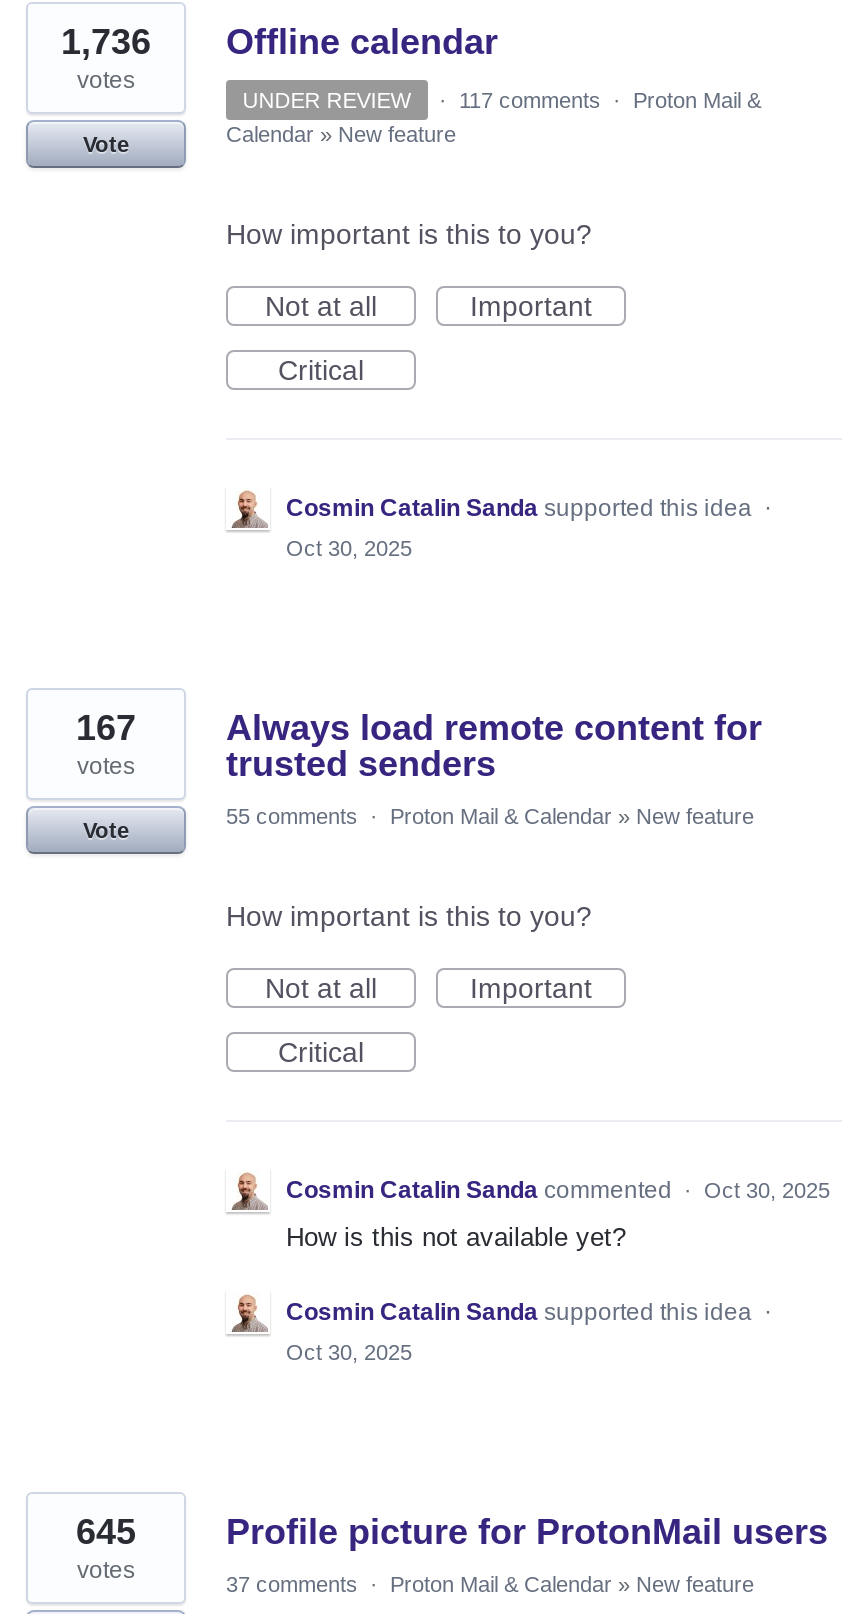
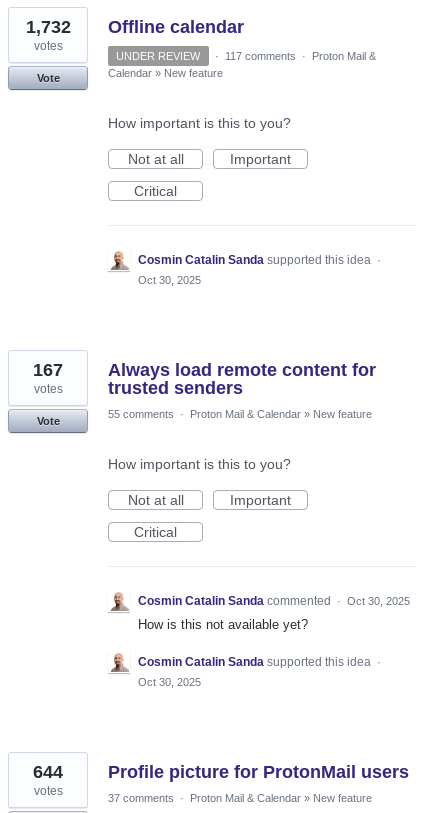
- 1,736 Offline calendar
+ 1,732 Offline calendar

- 645
+ 644
